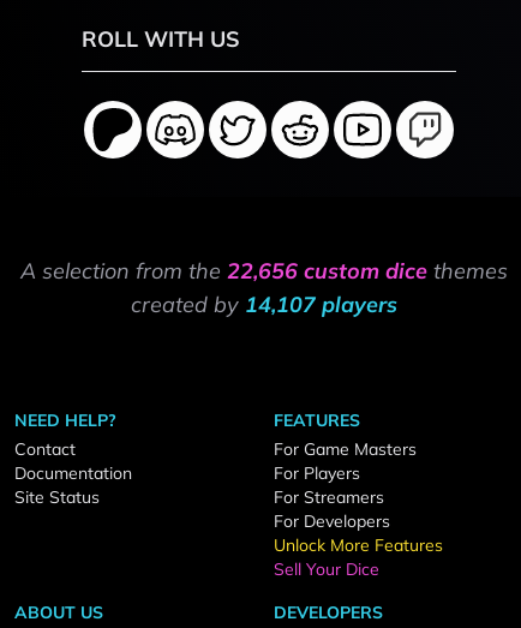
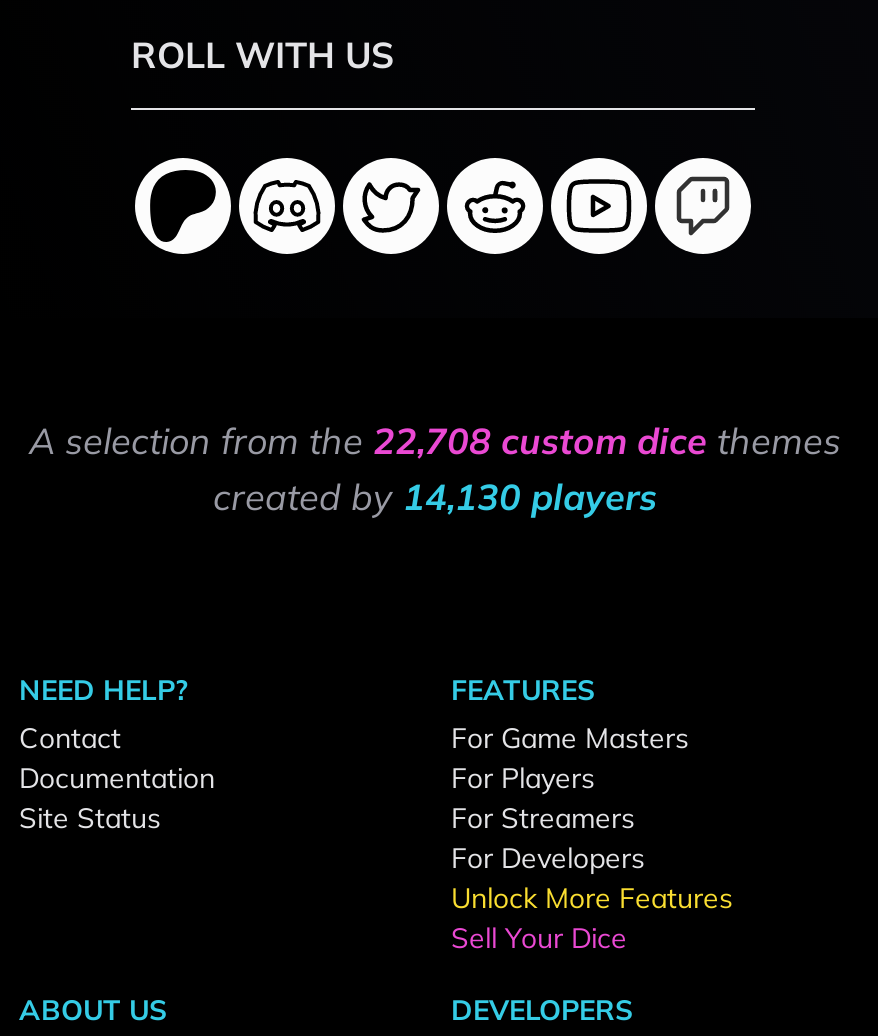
- A selection from the 22,656 custom dice themes
+ A selection from the 22,708 custom dice themes

- created by 14,107 players
+ created by 14,130 players
